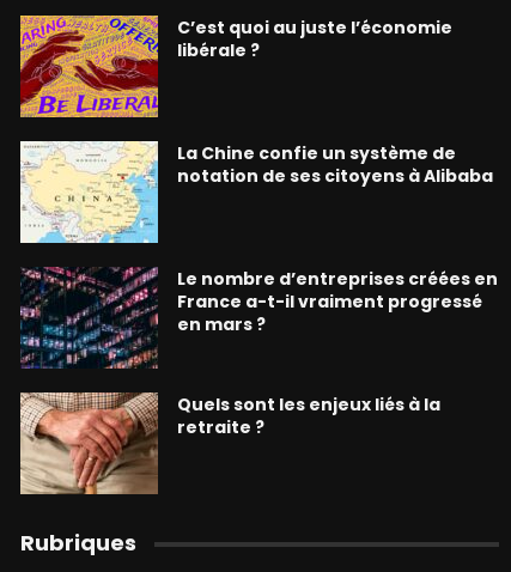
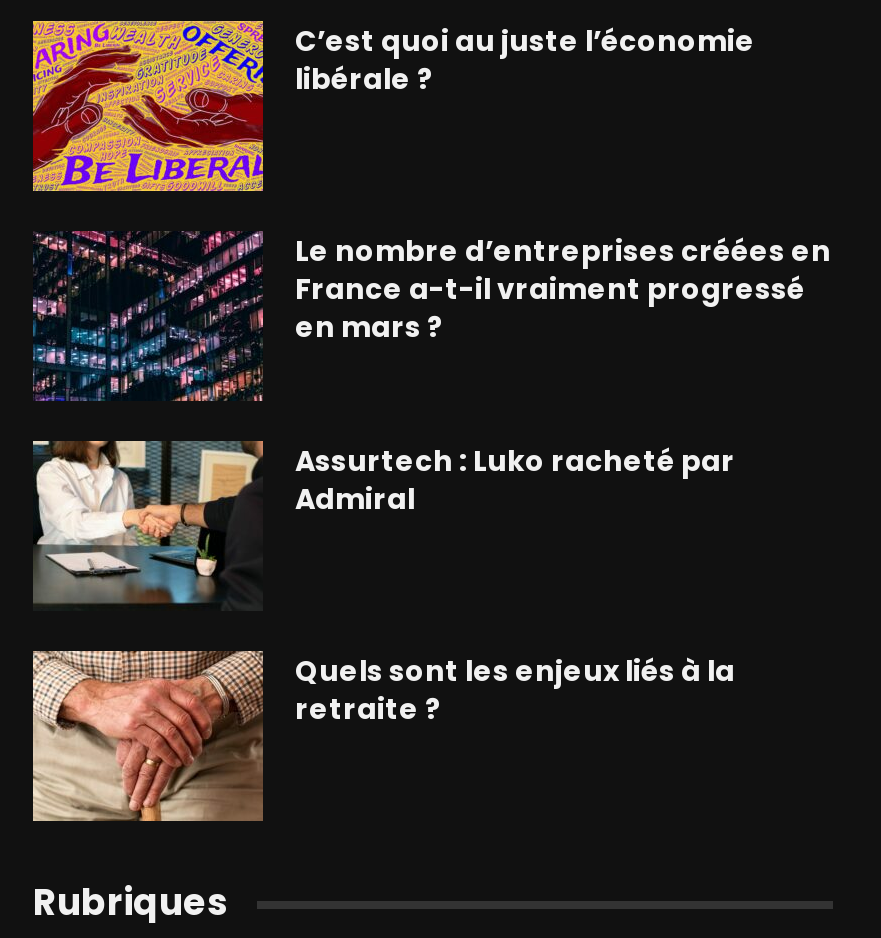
- [image]
- La Chine confie un système de
- notation de ses citoyens à Alibaba

moved up: [image] | Le nombre d’entreprises créées en | France a-t-il vraiment progressé | en mars ?

+ [image]
+ Assurtech : Luko racheté par
+ Admiral
